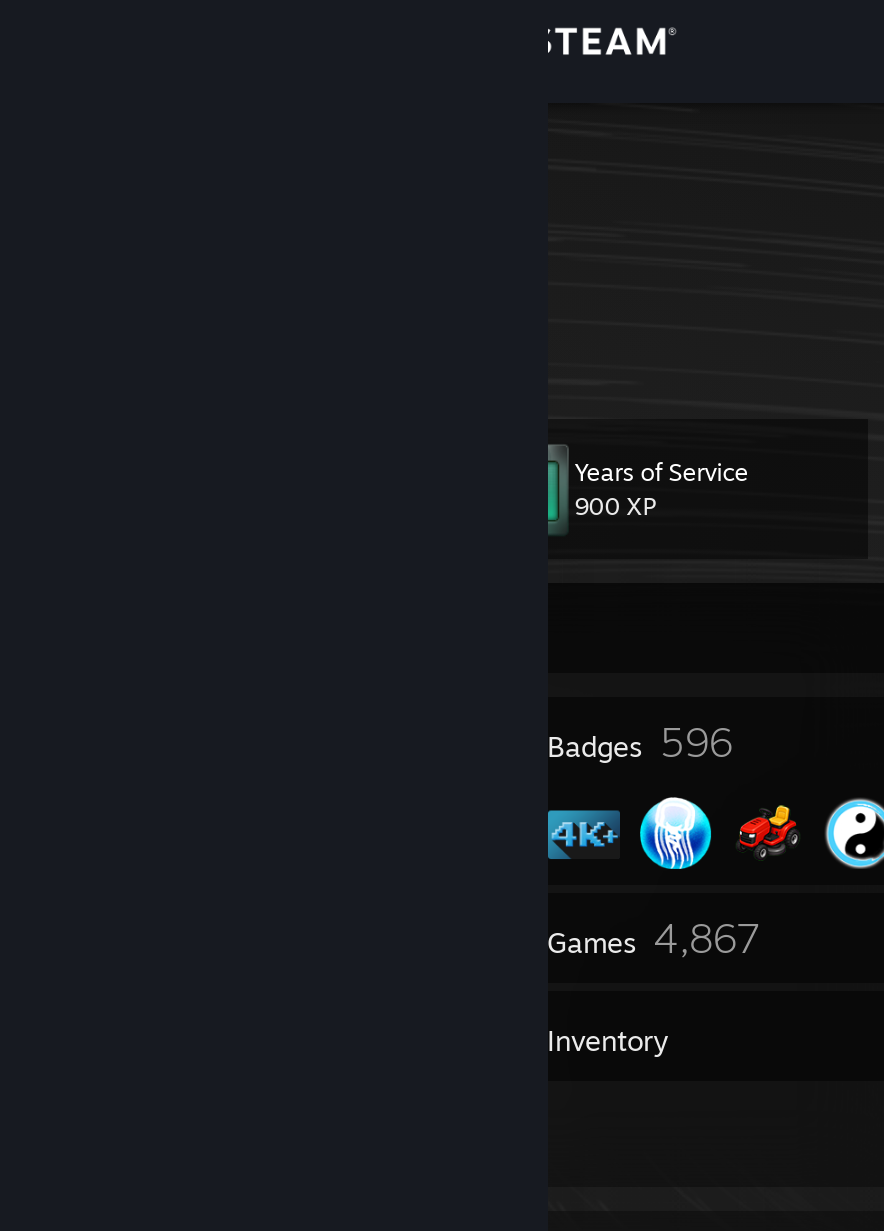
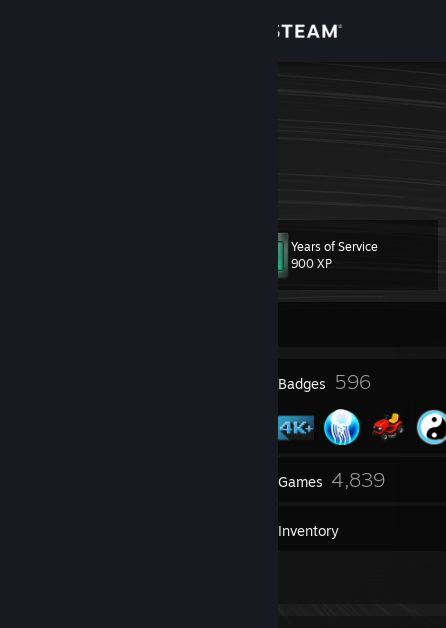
- Games 4,867
+ Games 4,839
